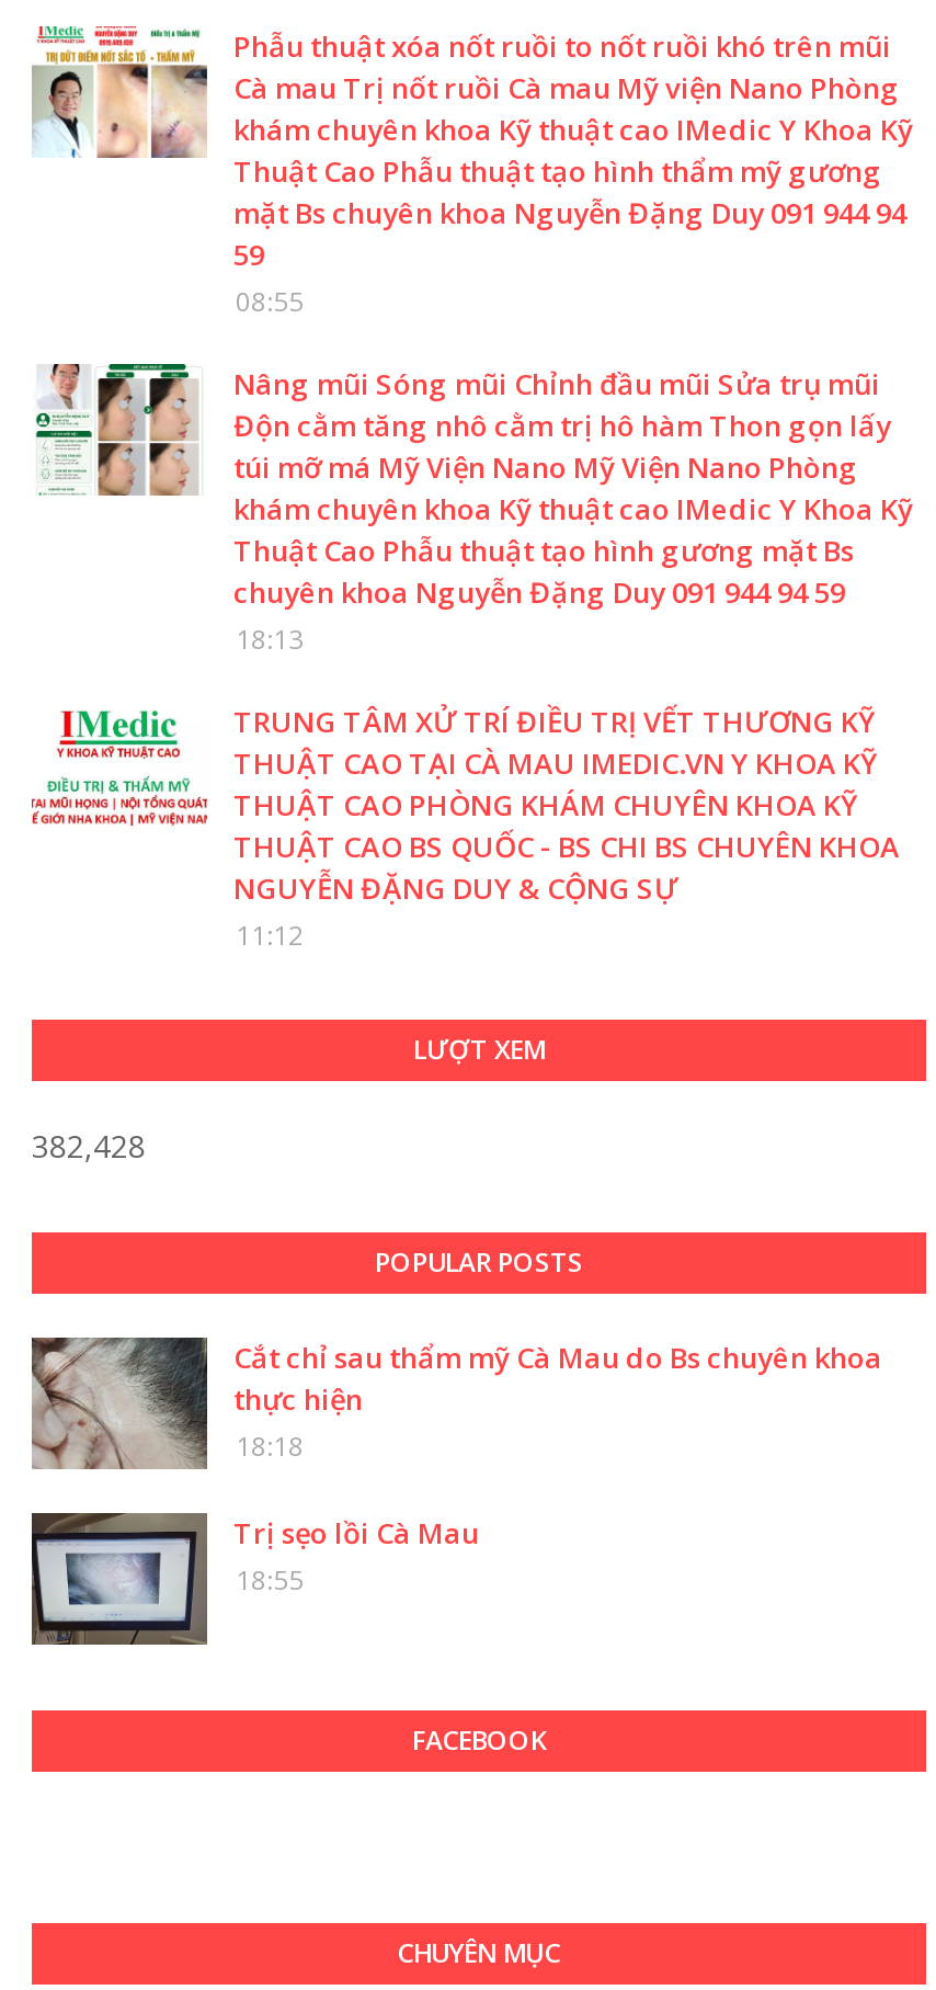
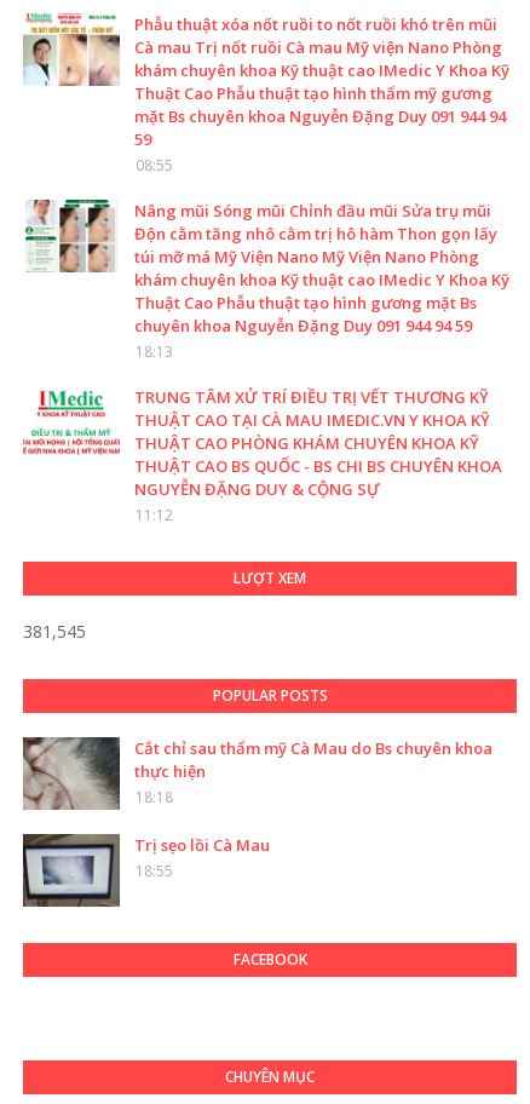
- 382,428
+ 381,545
